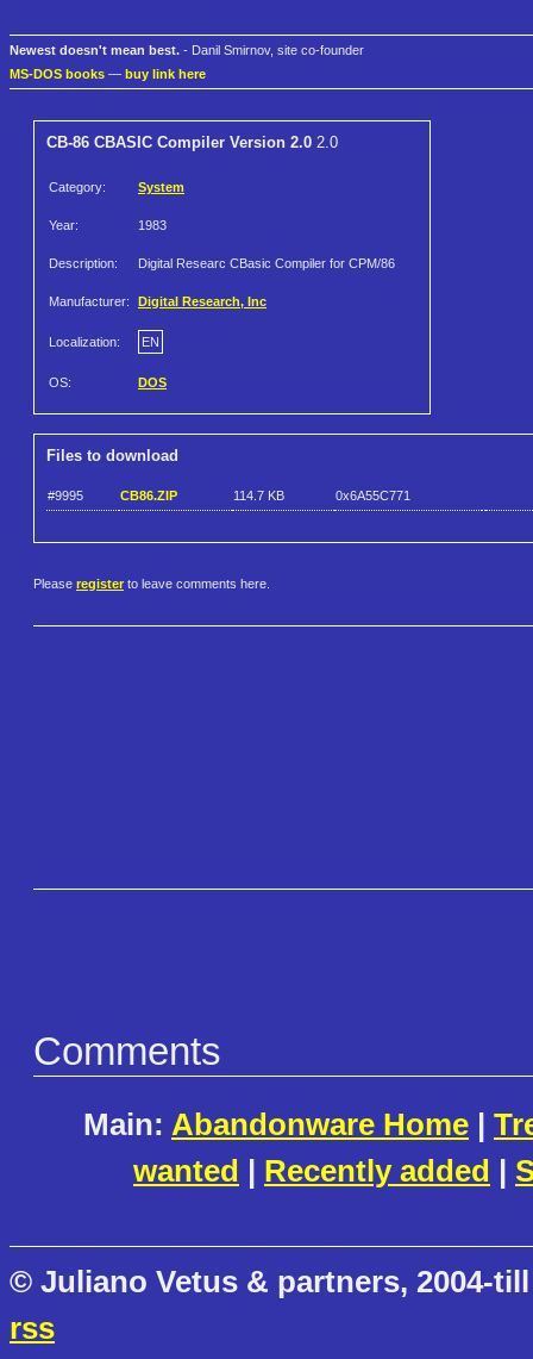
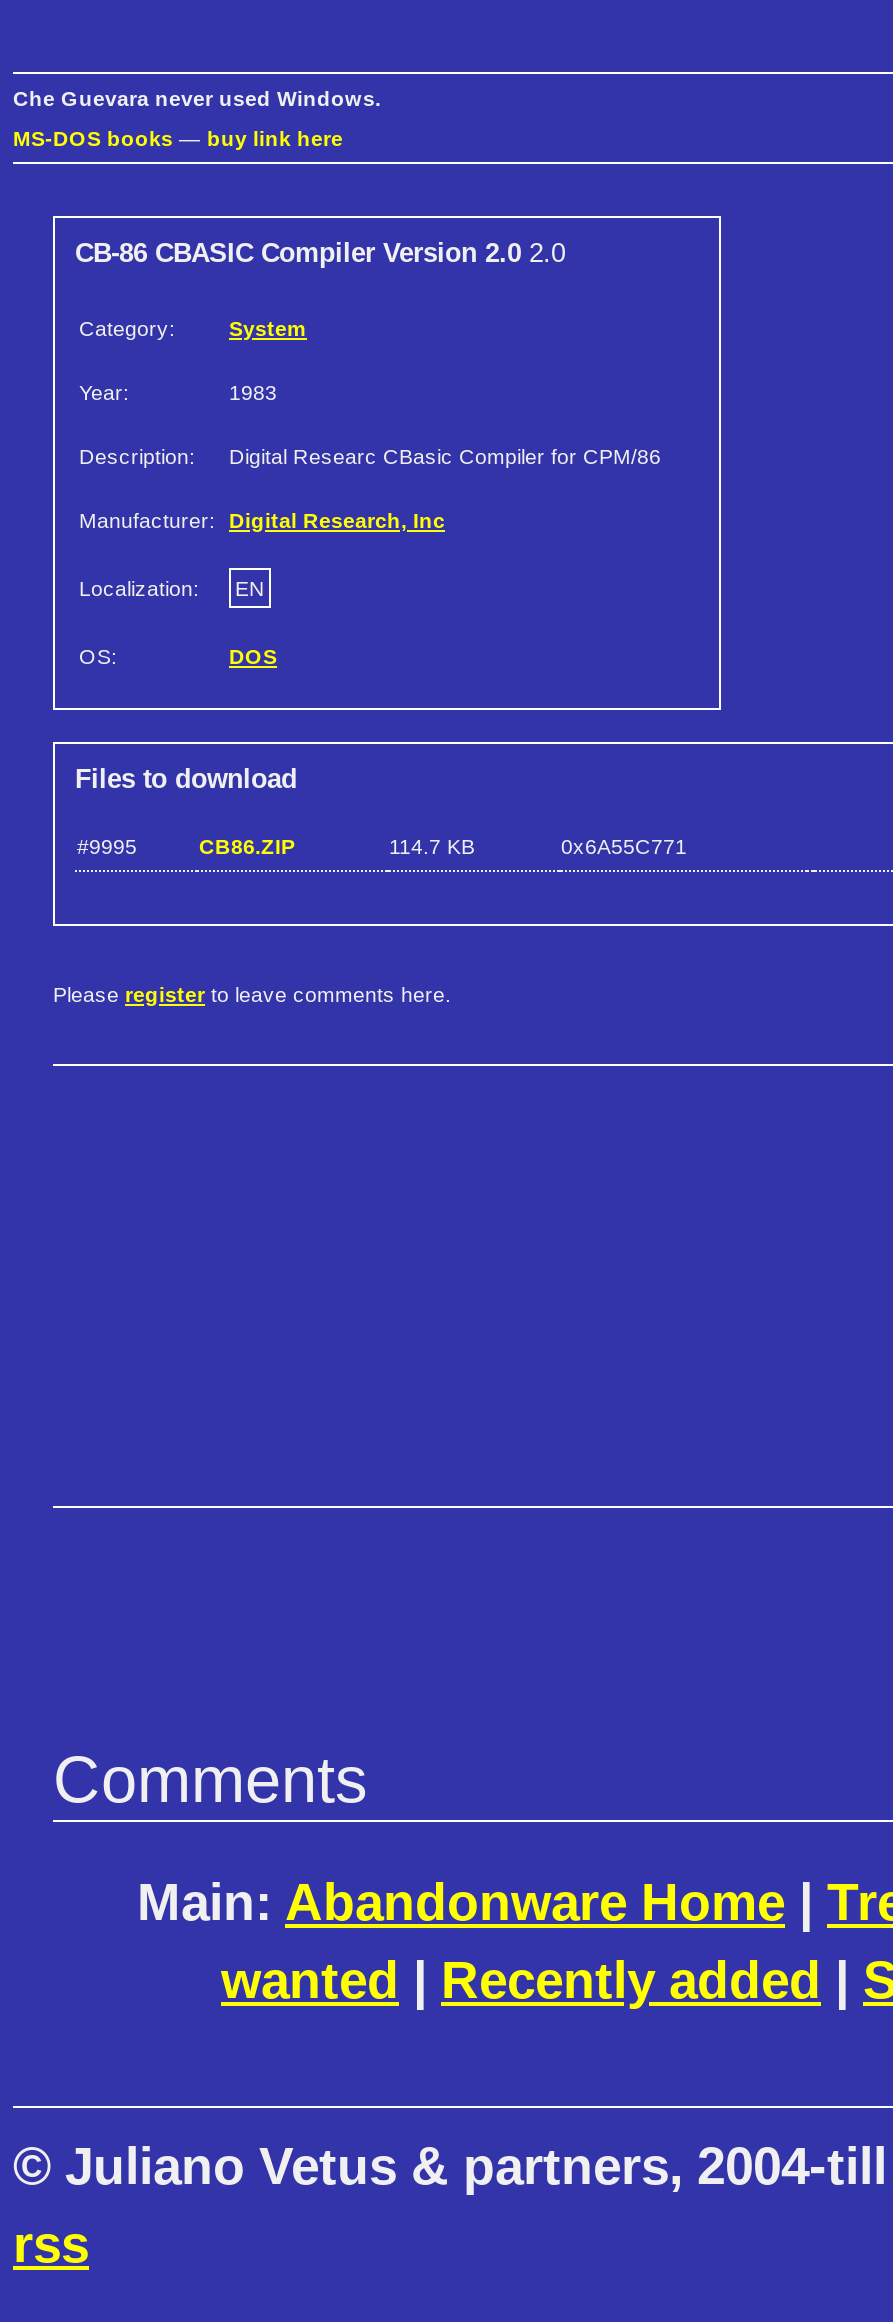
- Newest doesn't mean best. - Danil Smirnov, site co-founder
+ Che Guevara never used Windows.
